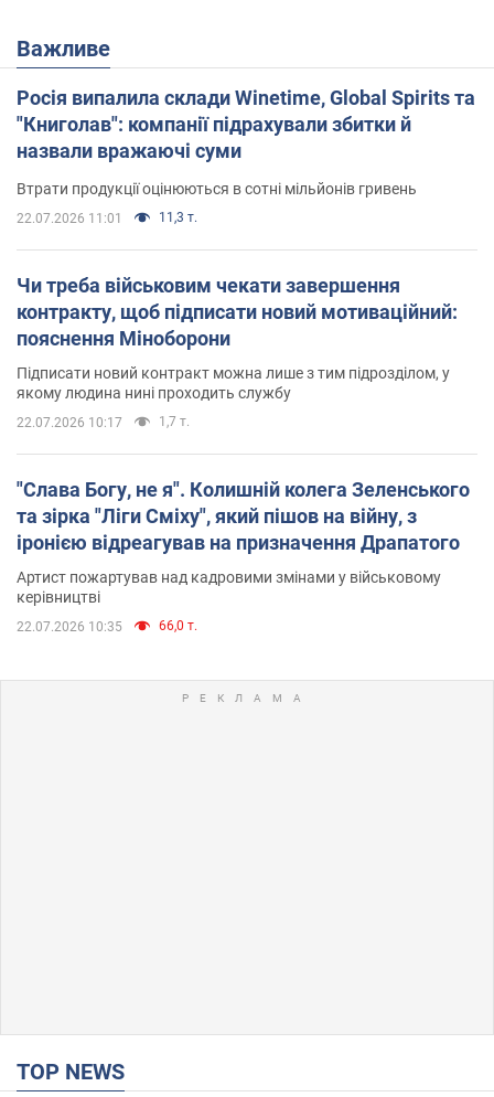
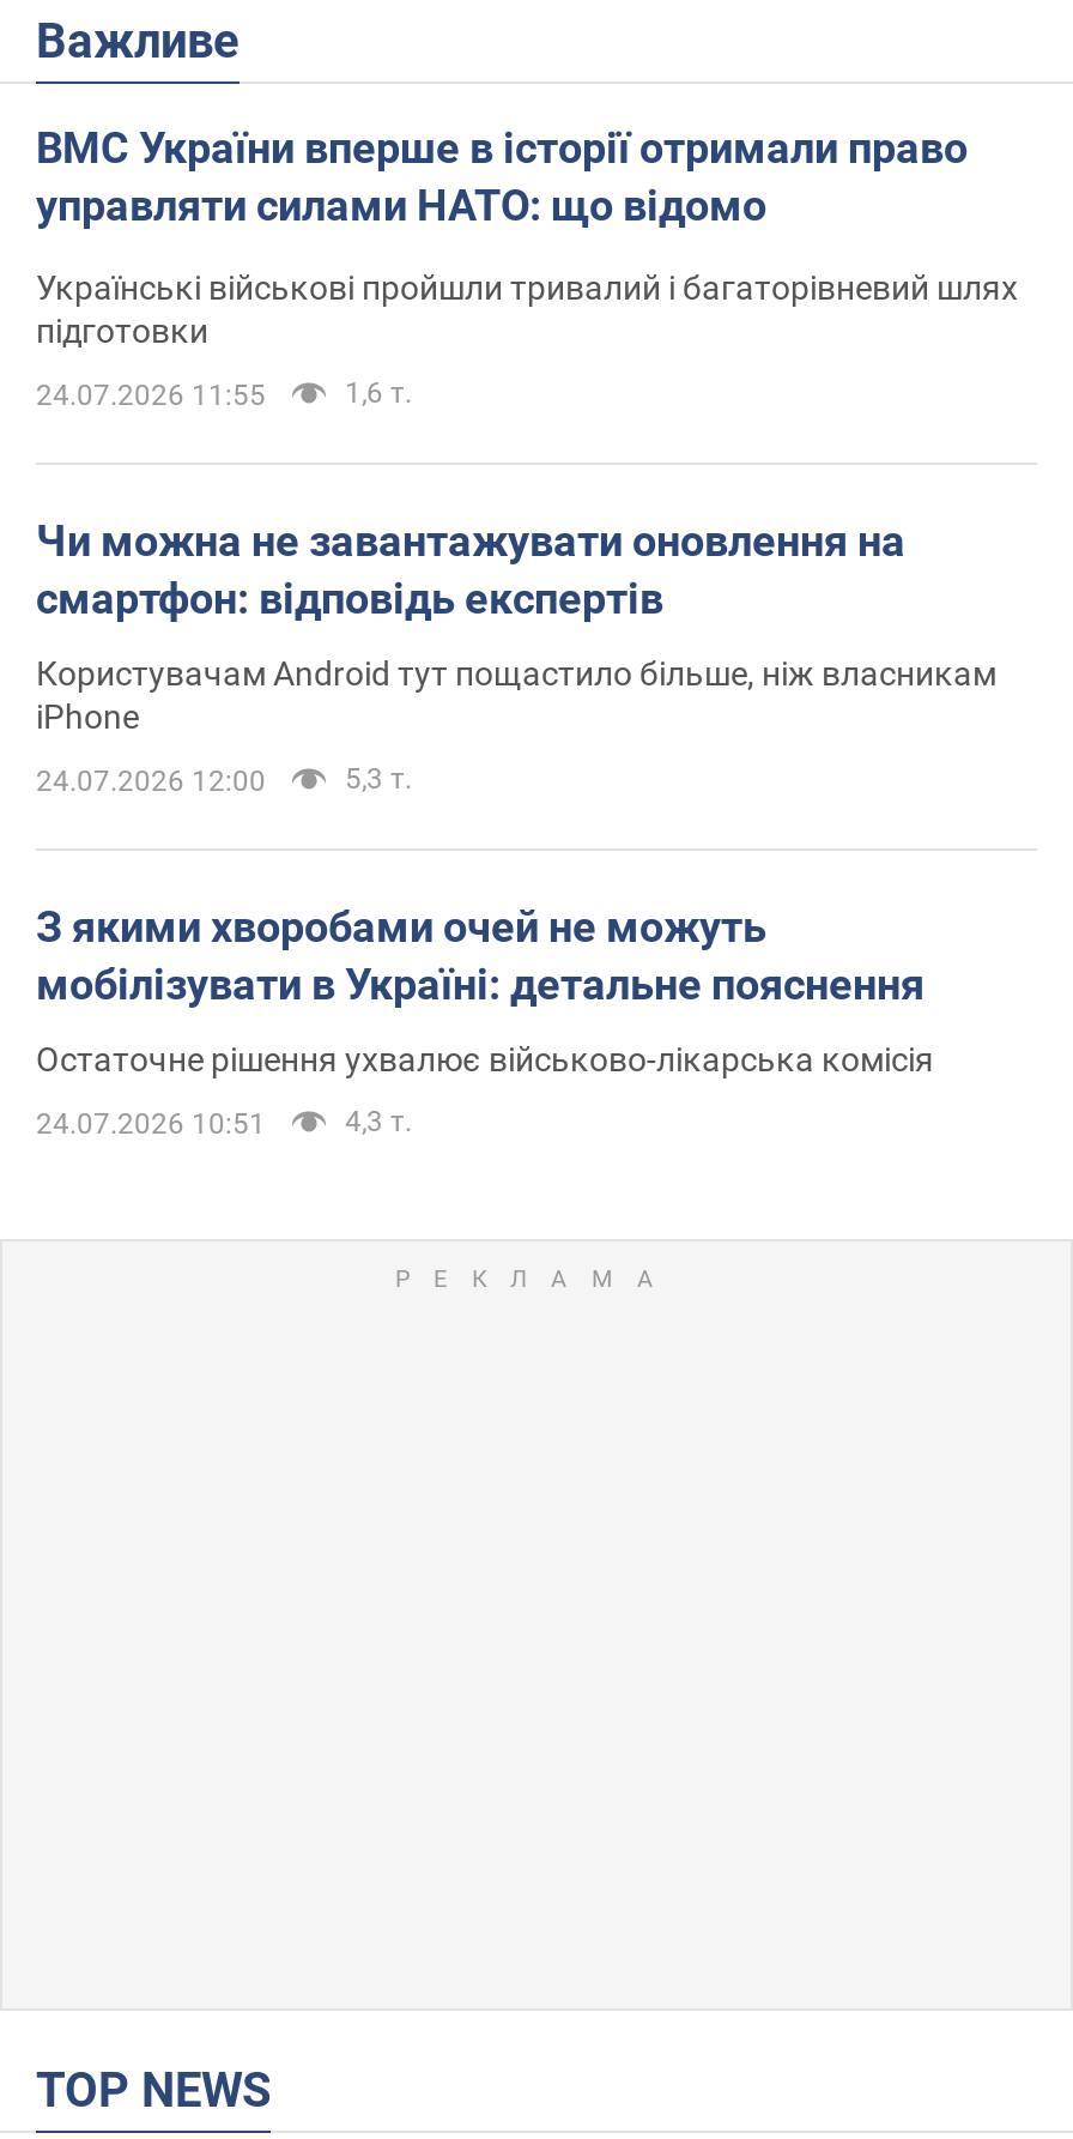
- Росія випалила склади Winetime, Global Spirits та
- "Книголав": компанії підрахували збитки й
- назвали вражаючі суми
+ ВМС України вперше в історії отримали право
+ управляти силами НАТО: що відомо

- Втрати продукції оцінюються в сотні мільйонів гривень
+ Українські військові пройшли тривалий і багаторівневий шлях
+ підготовки

- 22.07.2026 11:01
- 11,3 т.
+ 24.07.2026 11:55
+ 1,6 т.

- Чи треба військовим чекати завершення
- контракту, щоб підписати новий мотиваційний:
- пояснення Міноборони
+ Чи можна не завантажувати оновлення на
+ смартфон: відповідь експертів

- Підписати новий контракт можна лише з тим підрозділом, у
- якому людина нині проходить службу
+ Користувачам Android тут пощастило більше, ніж власникам
+ iPhone

- 22.07.2026 10:17
- 1,7 т.
+ 24.07.2026 12:00
+ 5,3 т.

- "Слава Богу, не я". Колишній колега Зеленського
- та зірка "Ліги Сміху", який пішов на війну, з
- іронією відреагував на призначення Драпатого
+ З якими хворобами очей не можуть
+ мобілізувати в Україні: детальне пояснення

- Артист пожартував над кадровими змінами у військовому
- керівництві
+ Остаточне рішення ухвалює військово-лікарська комісія

- 22.07.2026 10:35
- 66,0 т.
+ 24.07.2026 10:51
+ 4,3 т.
